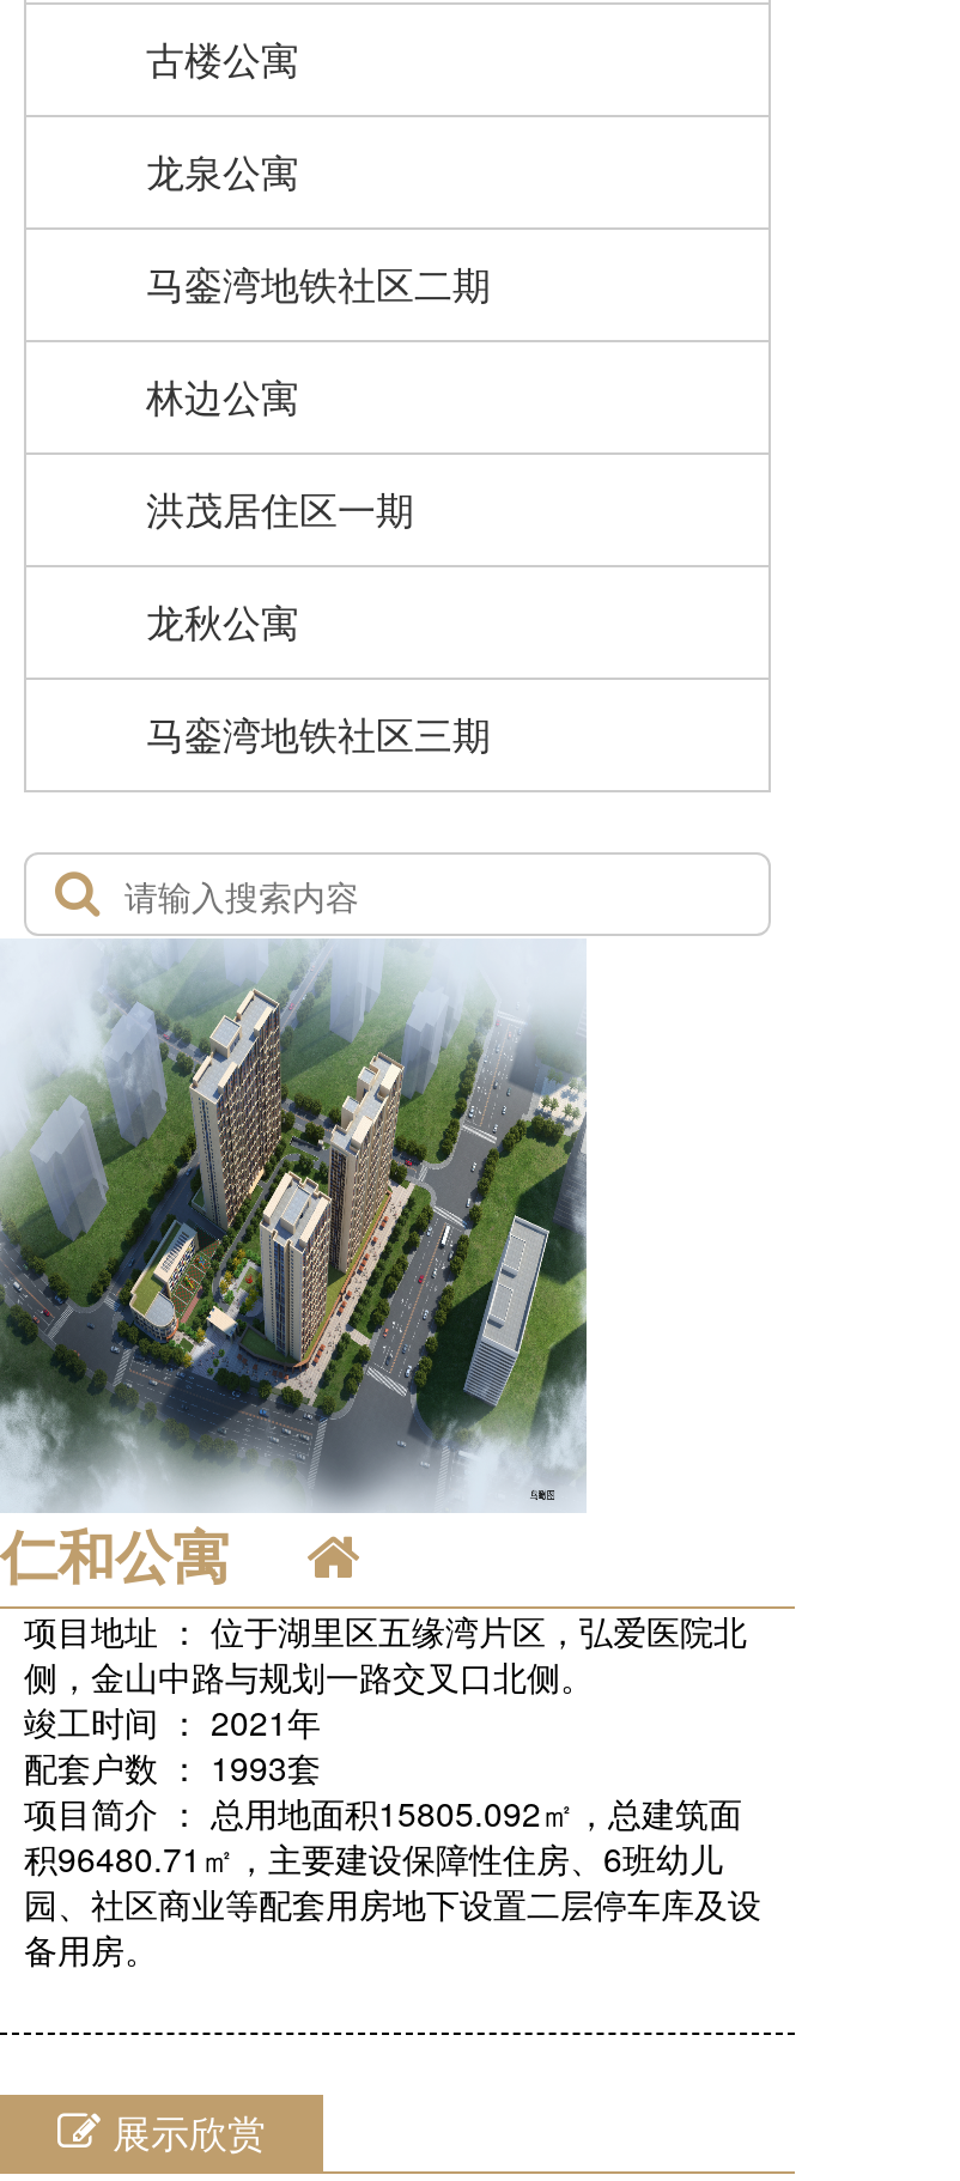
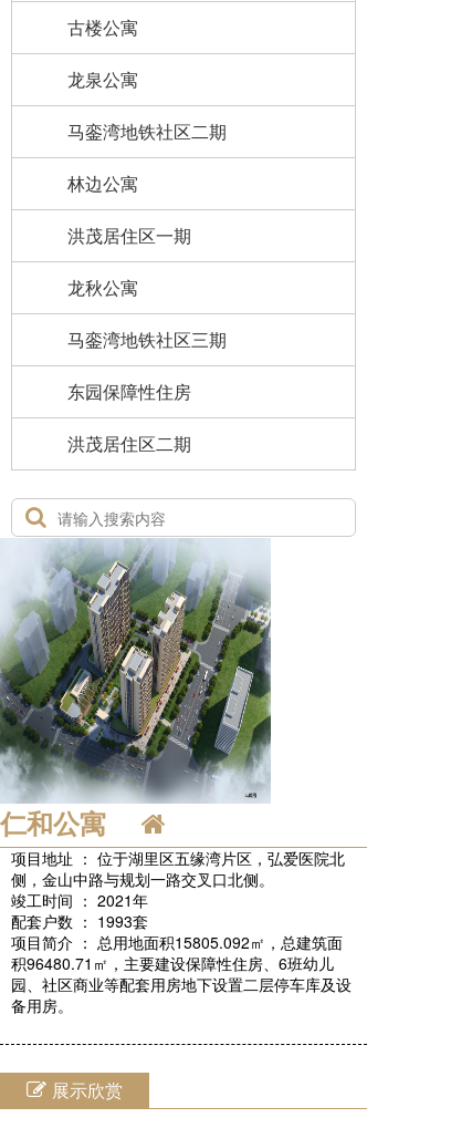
+ 东园保障性住房
+ 洪茂居住区二期
